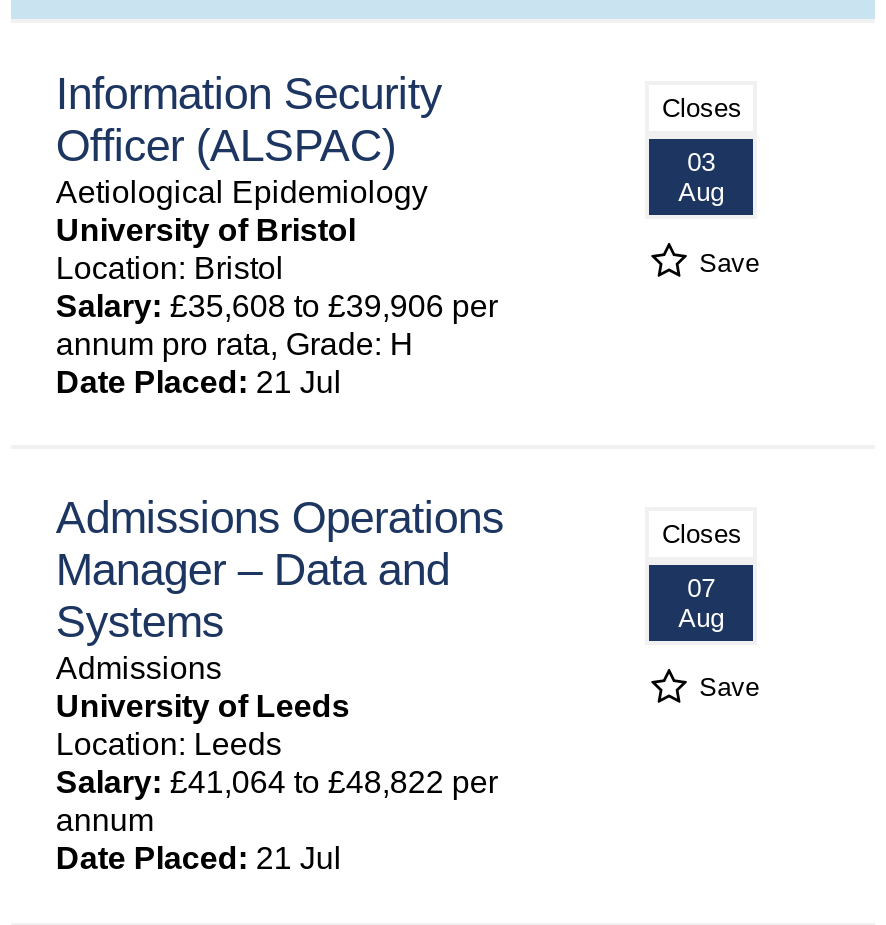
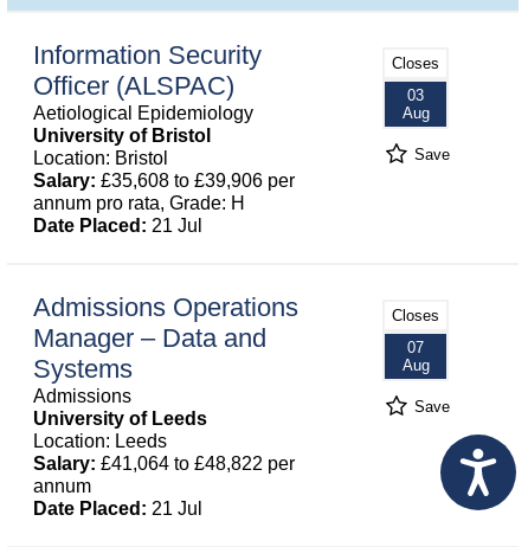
+ [image]
